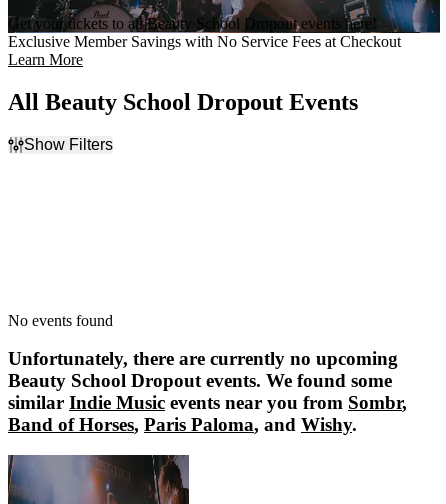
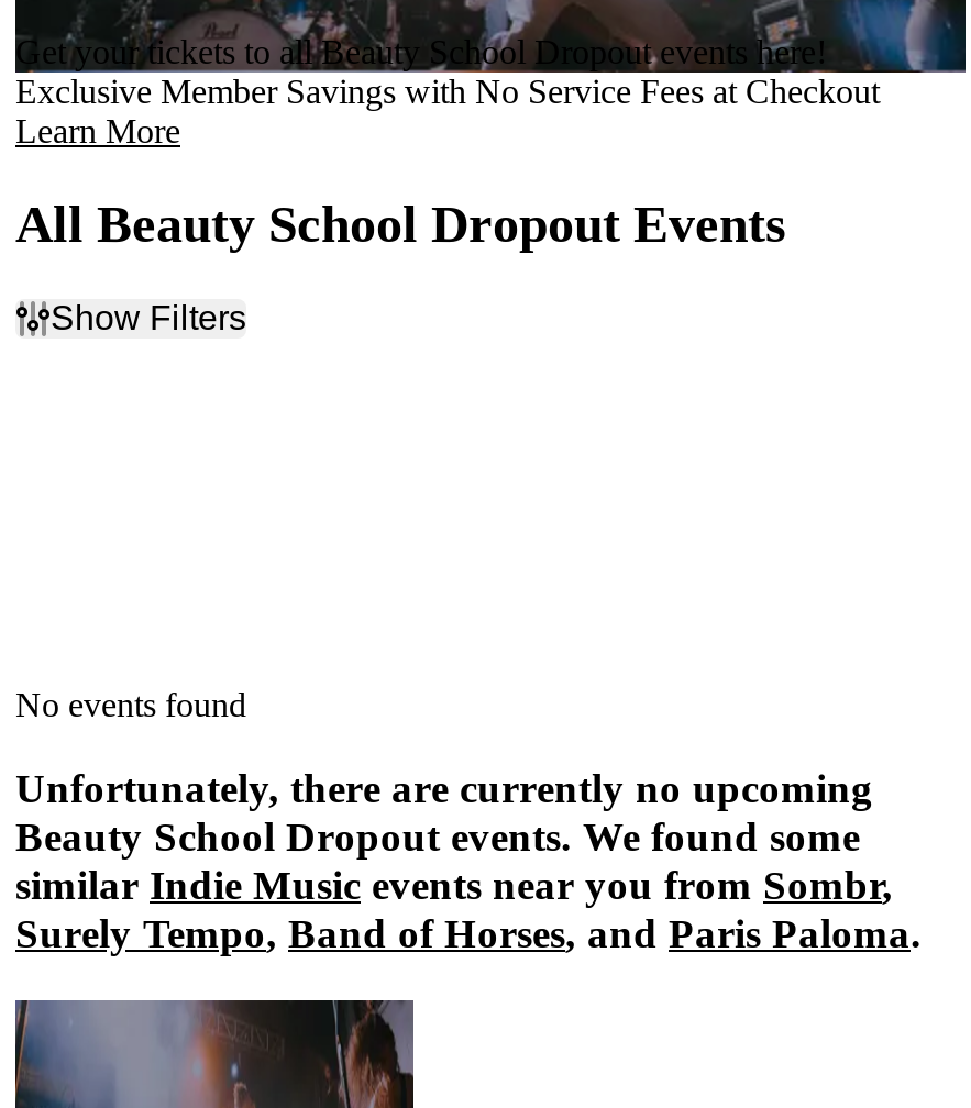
- Band of Horses, Paris Paloma, and Wishy.
+ Surely Tempo, Band of Horses, and Paris Paloma.
